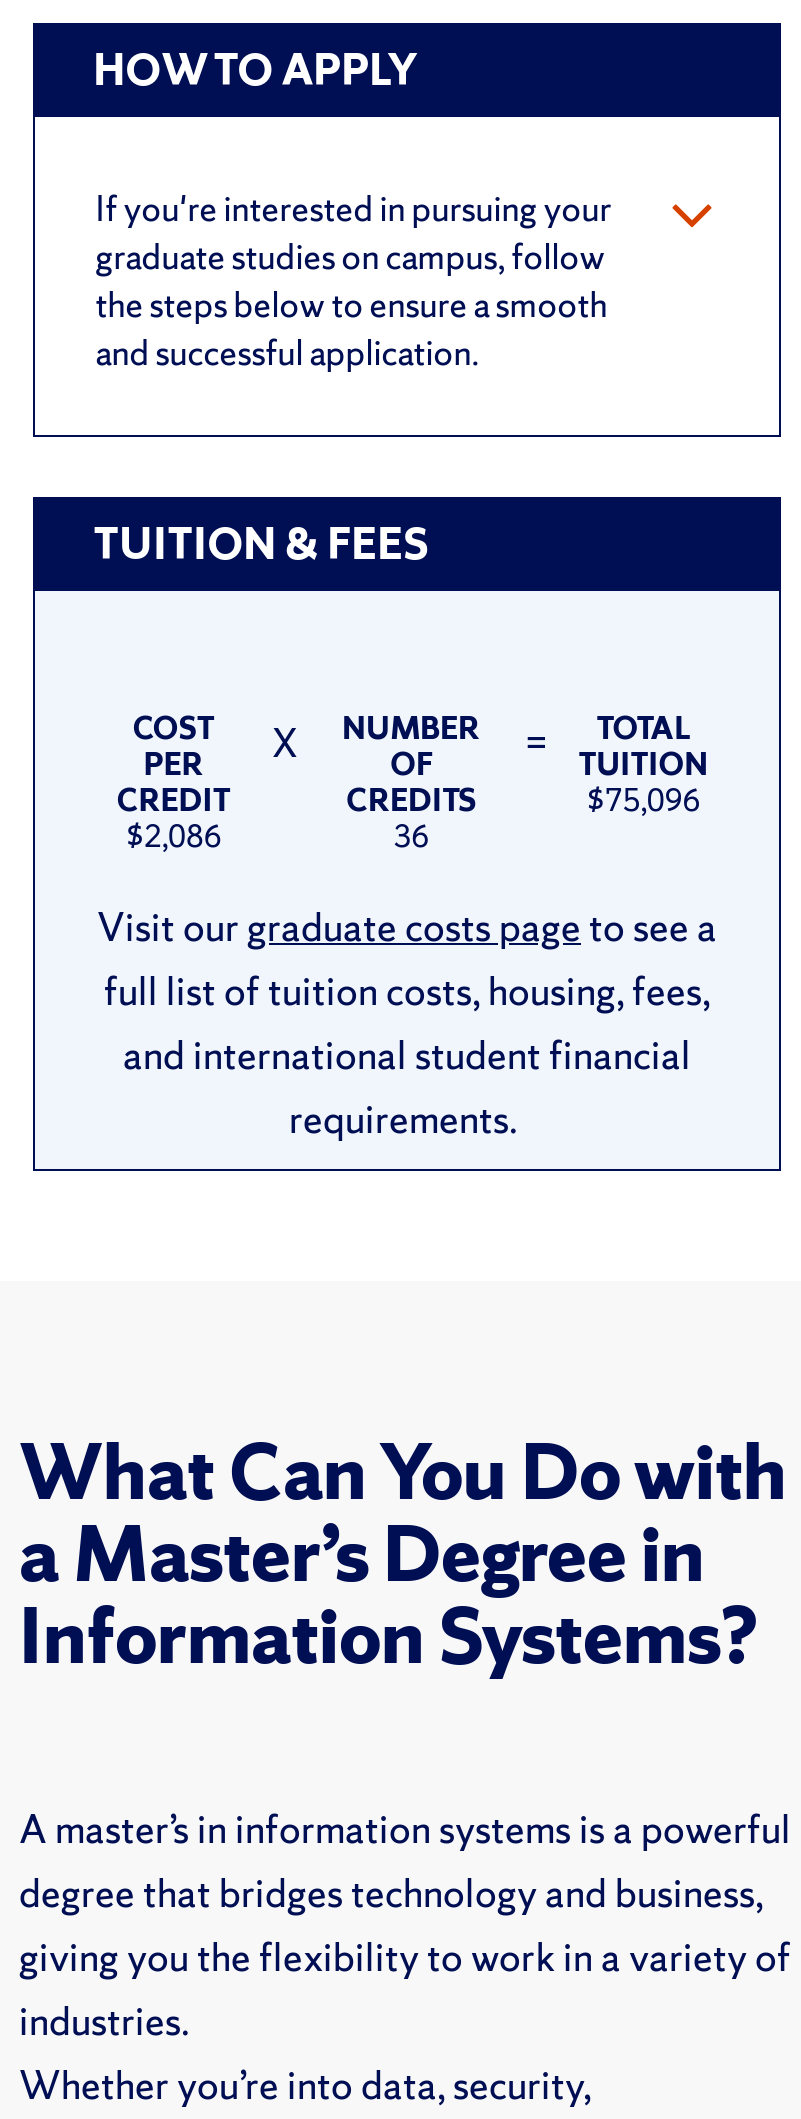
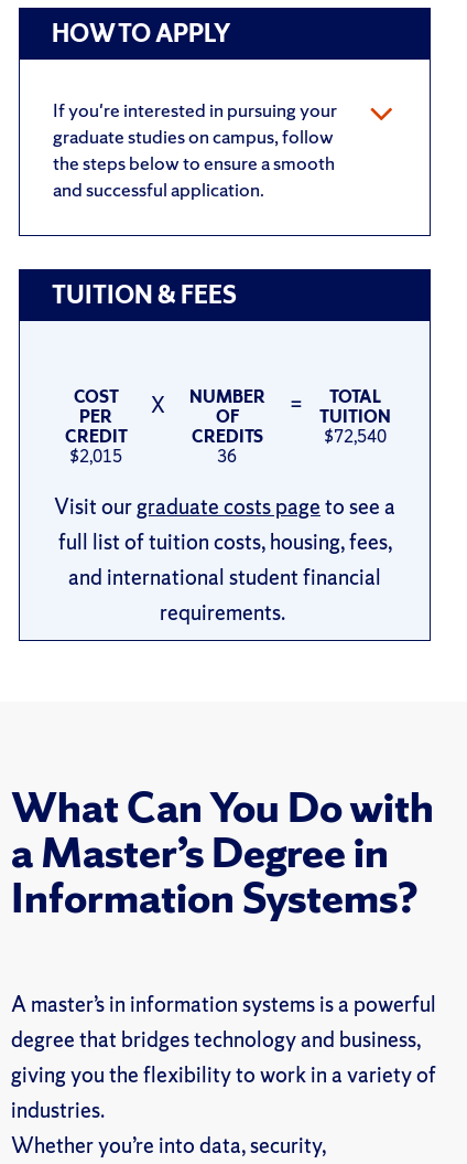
- $75,096
+ $72,540

- $2,086
+ $2,015
